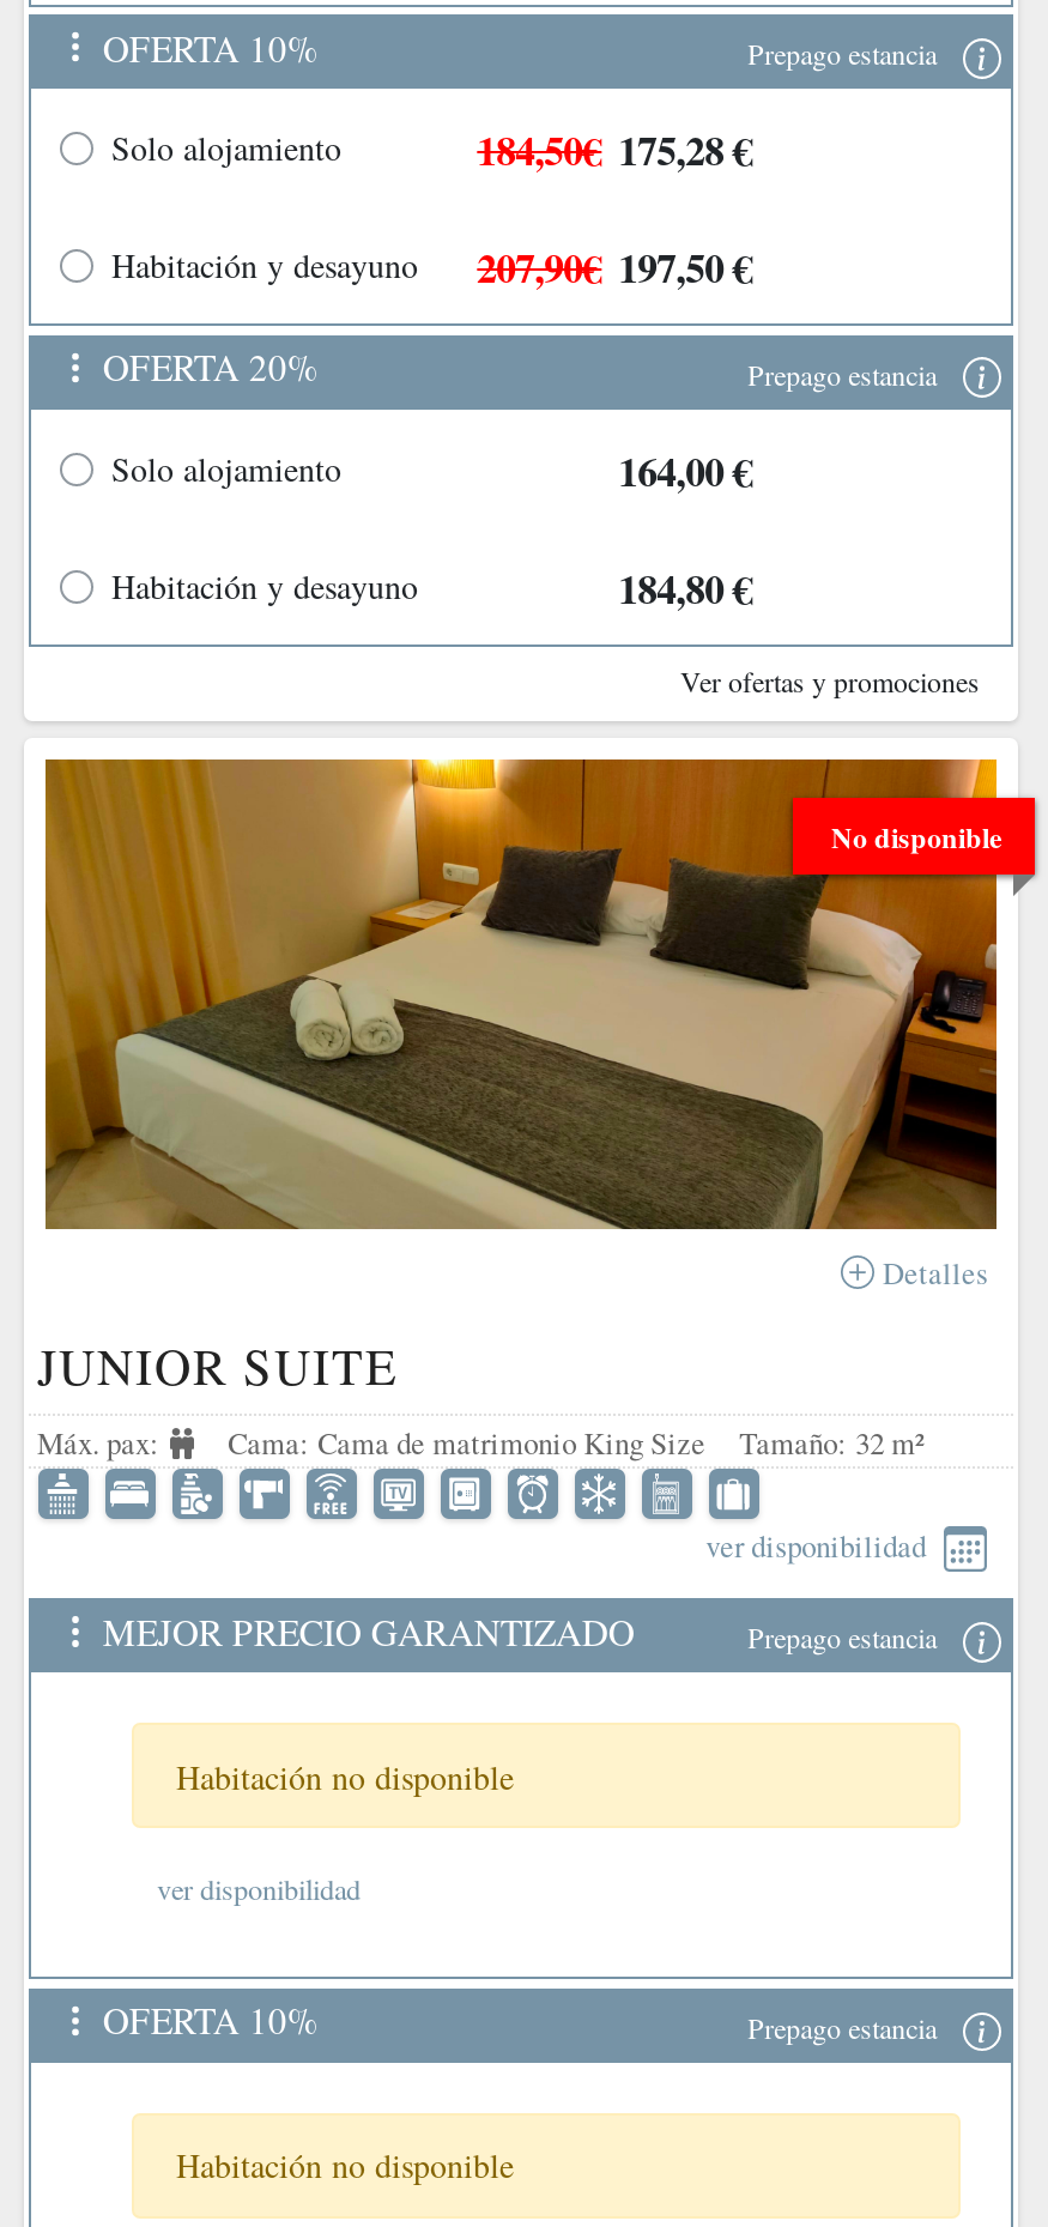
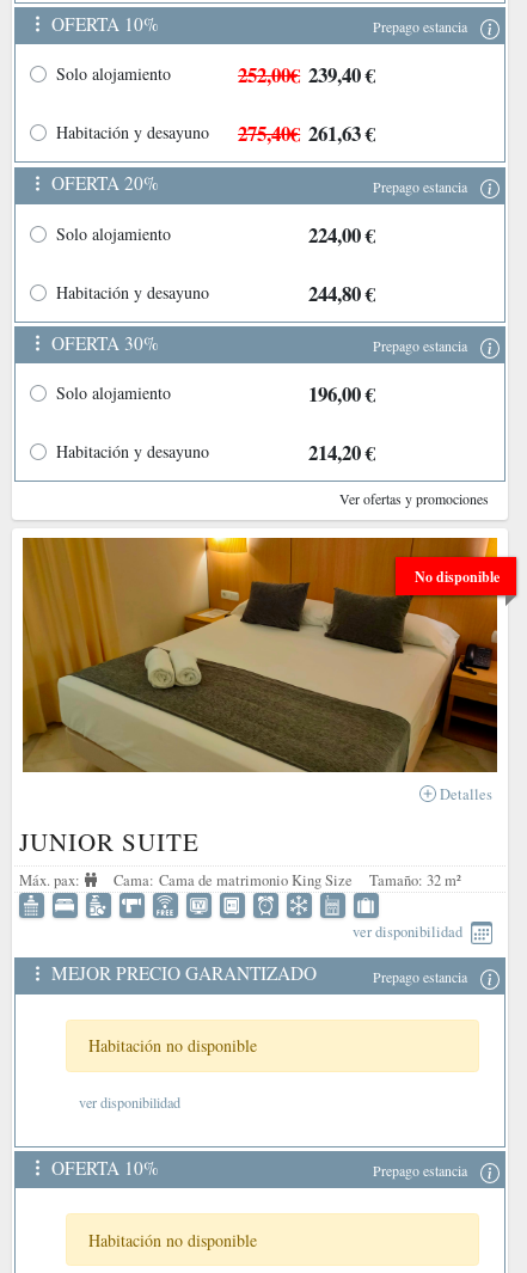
- 184,50€ 175,28 €
+ 252,00€ 239,40 €

- Habitación y desayuno 207,90€ 197,50 €
+ Habitación y desayuno 275,40€ 261,63 €

- 164,00 €
+ 224,00 €

- 184,80 €
+ 244,80 €
+ OFERTA 30%
+ Prepago estancia
+ Solo alojamiento
+ 196,00 €
+ Habitación y desayuno
+ 214,20 €
